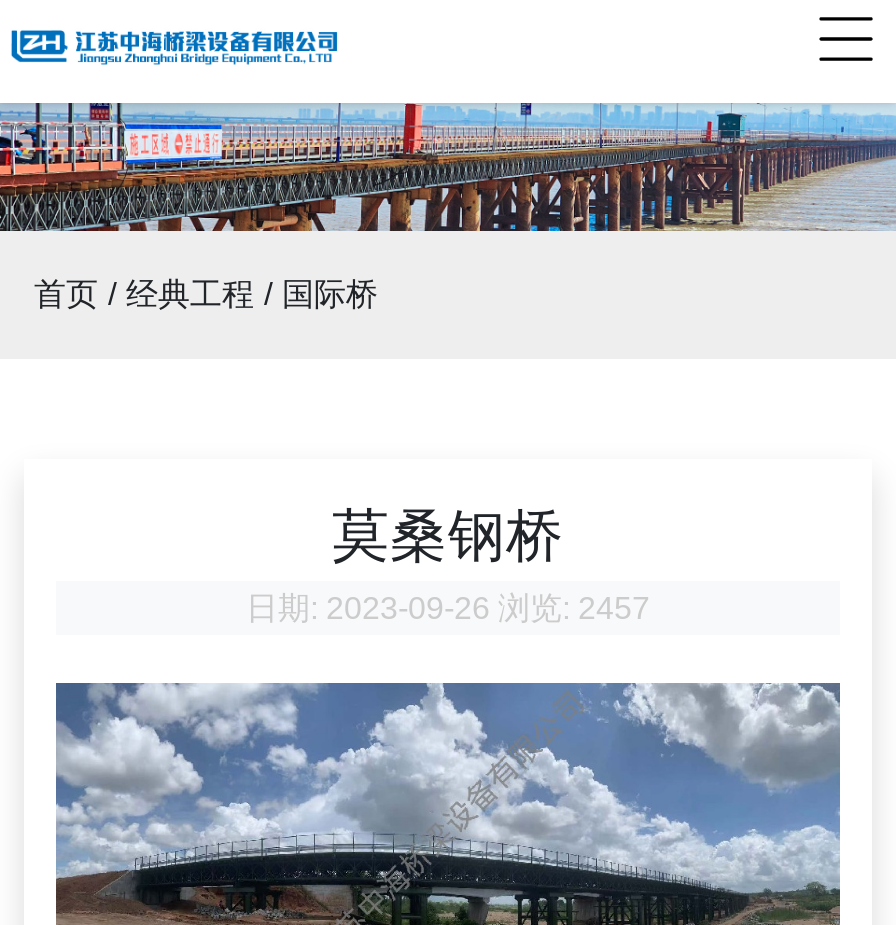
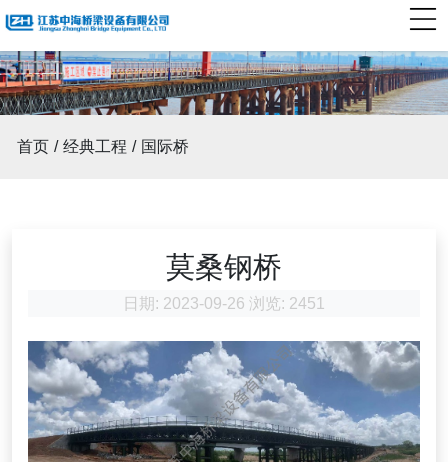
- 日期: 2023-09-26 浏览: 2457
+ 日期: 2023-09-26 浏览: 2451
